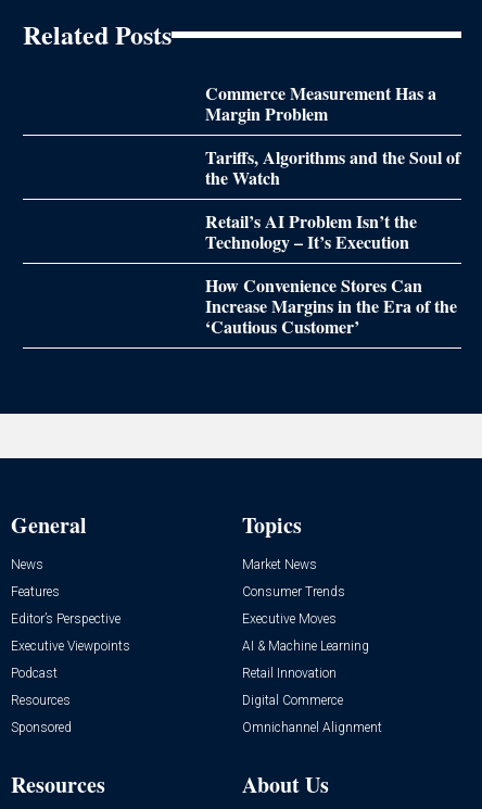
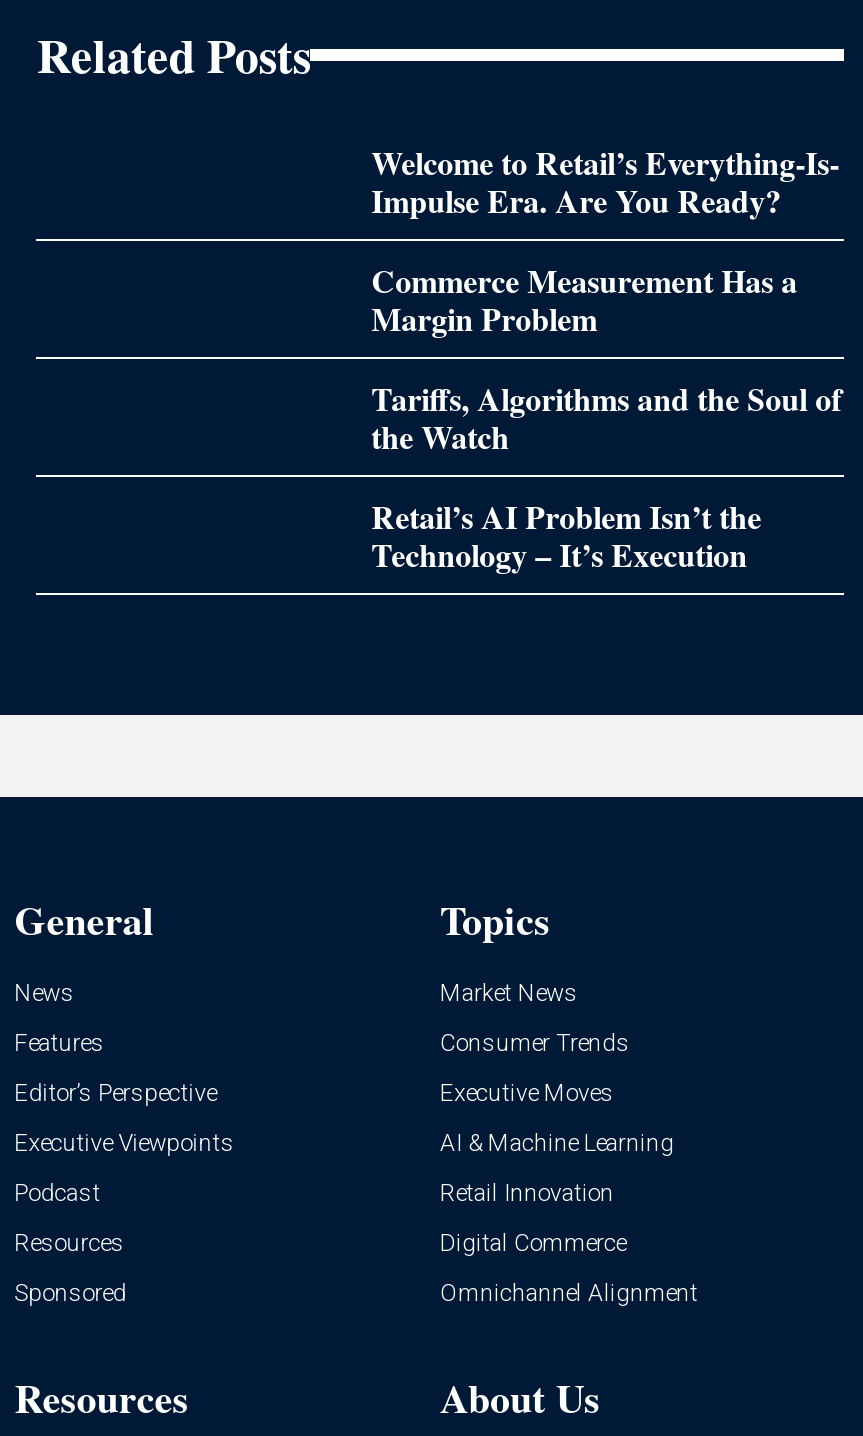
+ Welcome to Retail’s Everything-Is-
+ Impulse Era. Are You Ready?

moved down: Commerce Measurement Has a | Margin Problem | Tariffs, Algorithms and the Soul of | the Watch | Retail’s AI Problem Isn’t the | Technology – It’s Execution

- How Convenience Stores Can
- Increase Margins in the Era of the
- ‘Cautious Customer’
